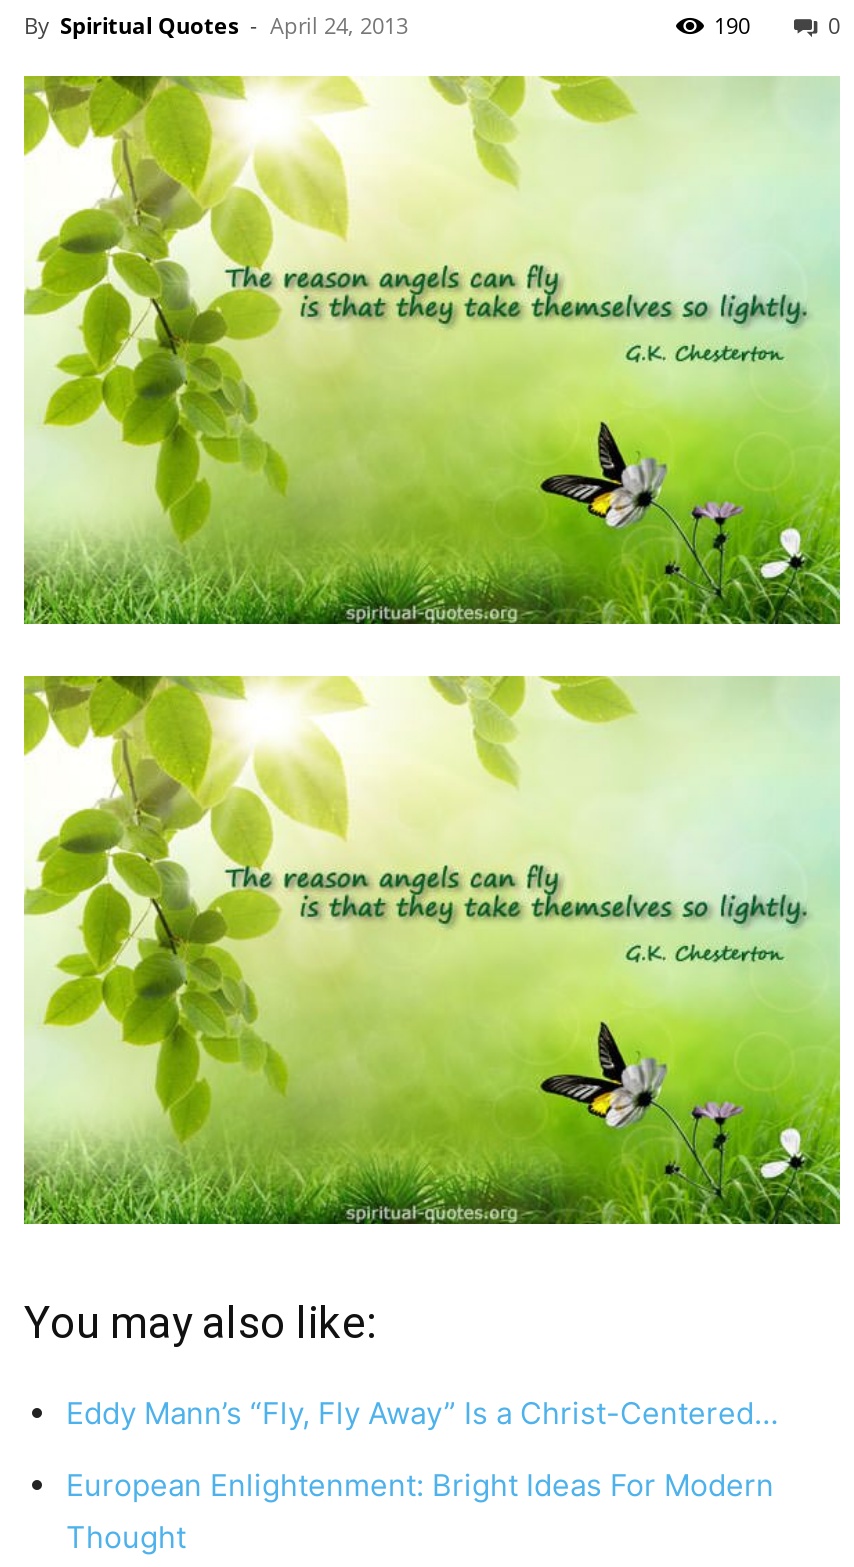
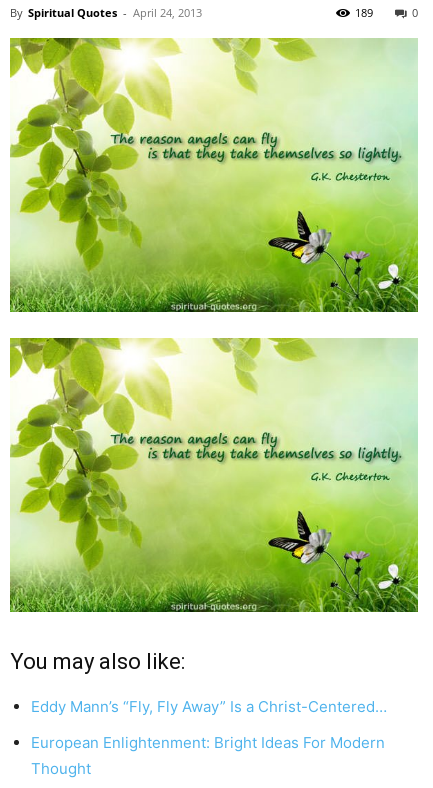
- 190
+ 189
